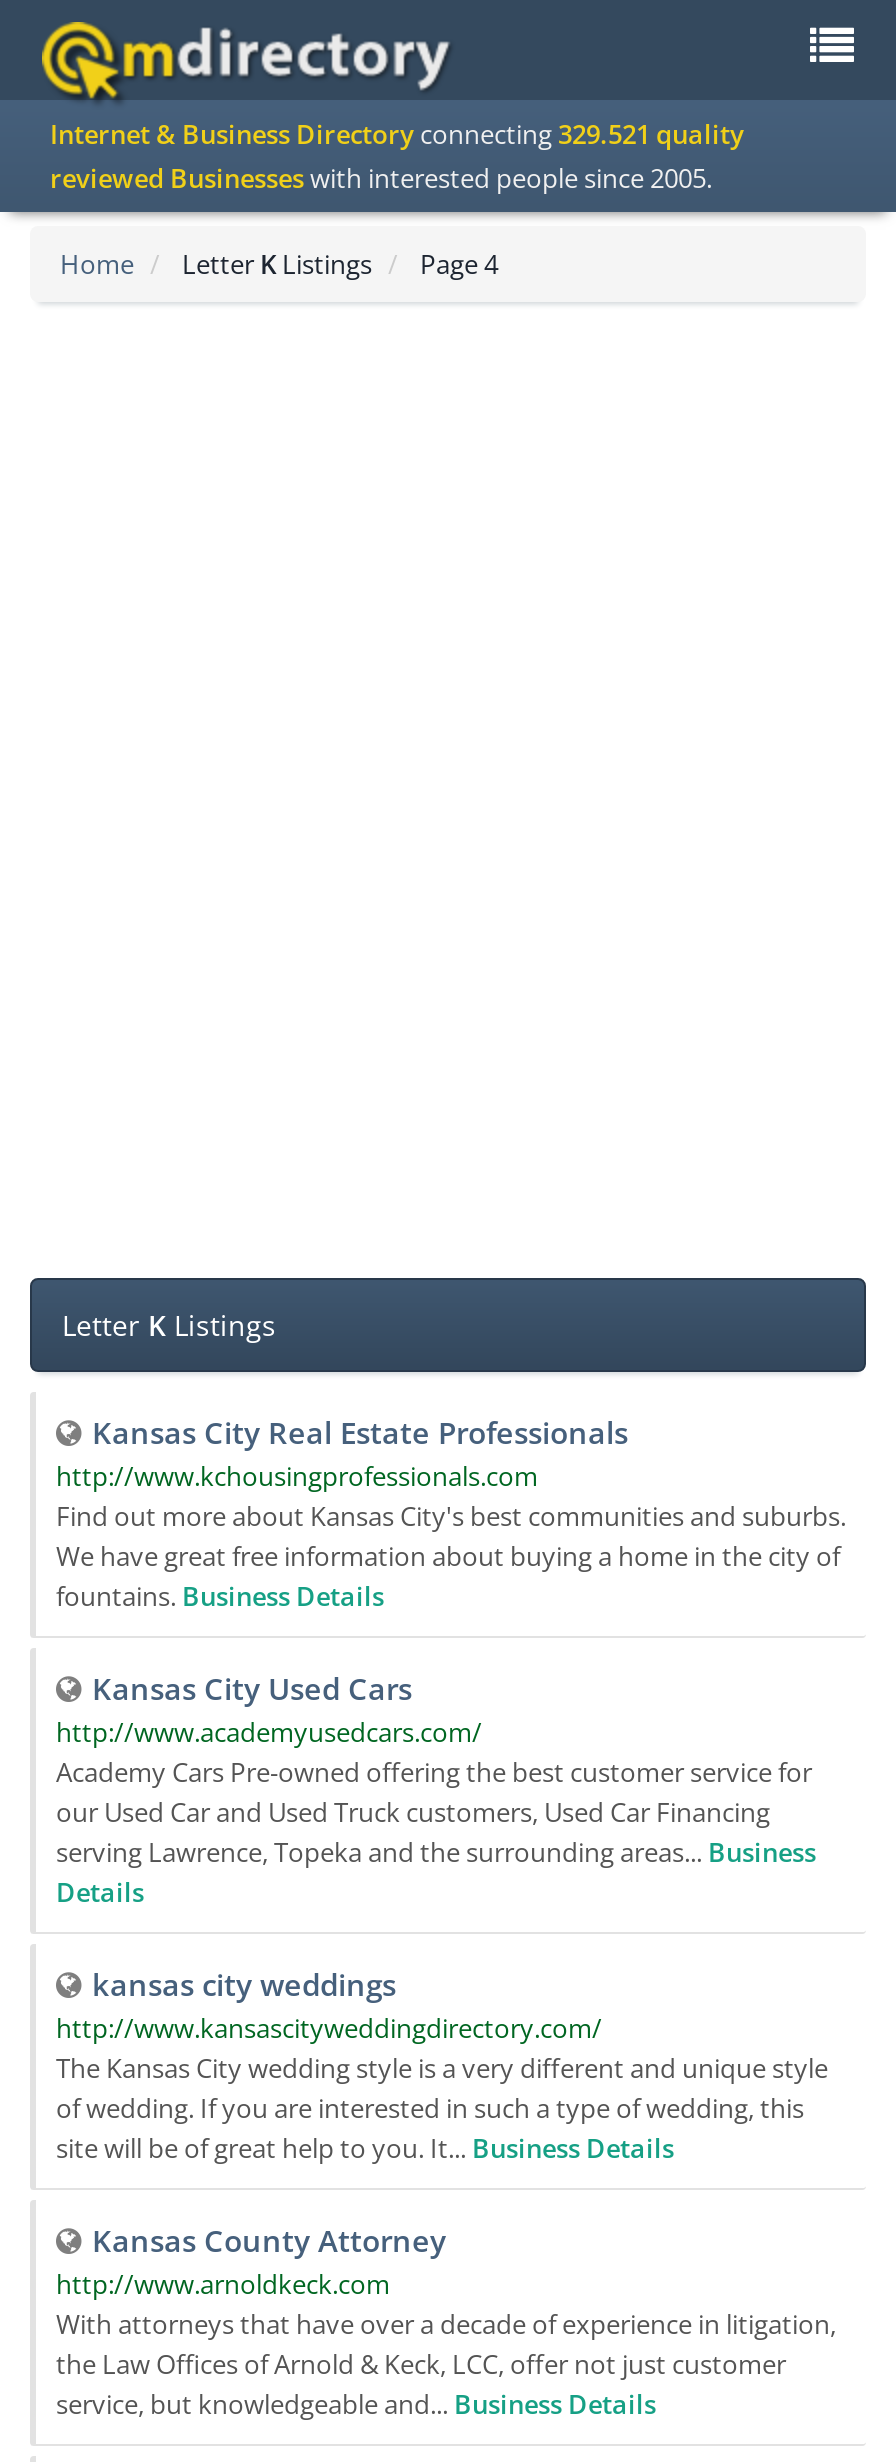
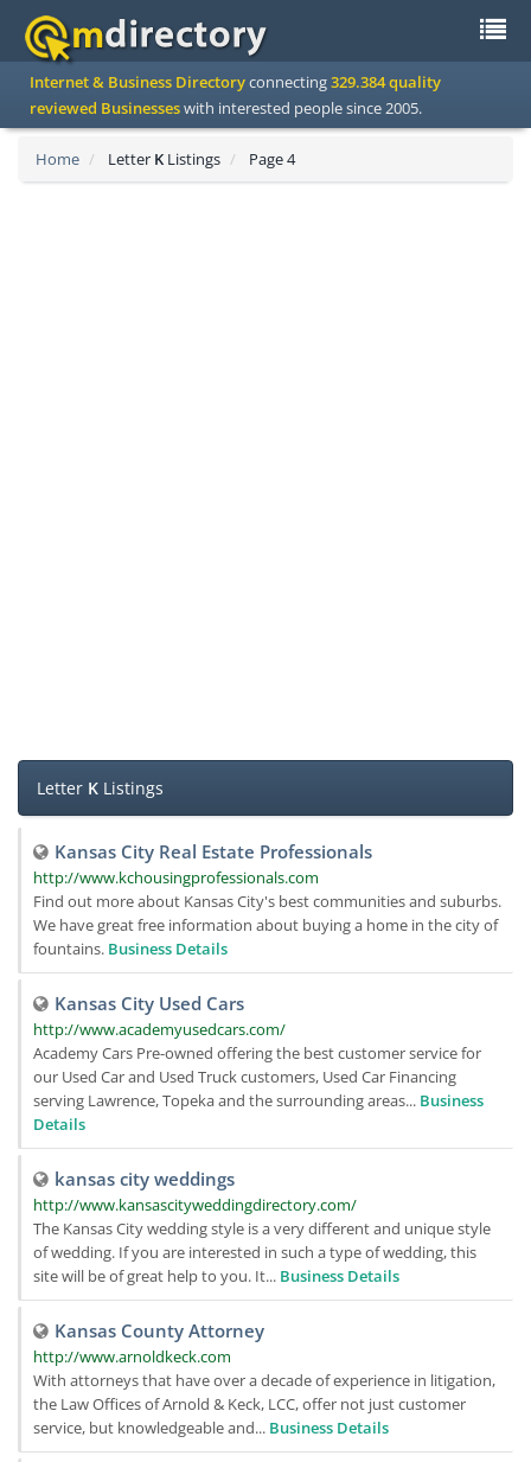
- Internet & Business Directory connecting 329.521 quality
+ Internet & Business Directory connecting 329.384 quality
